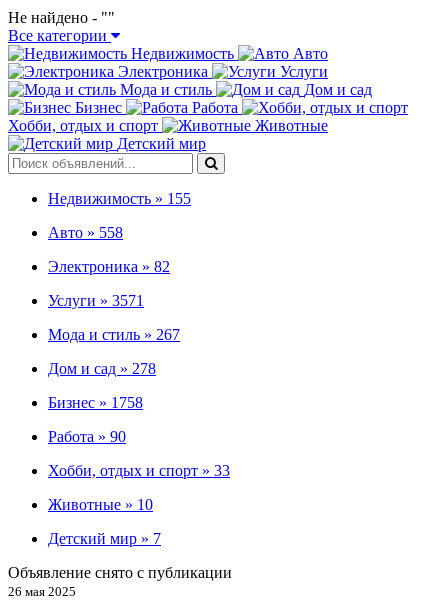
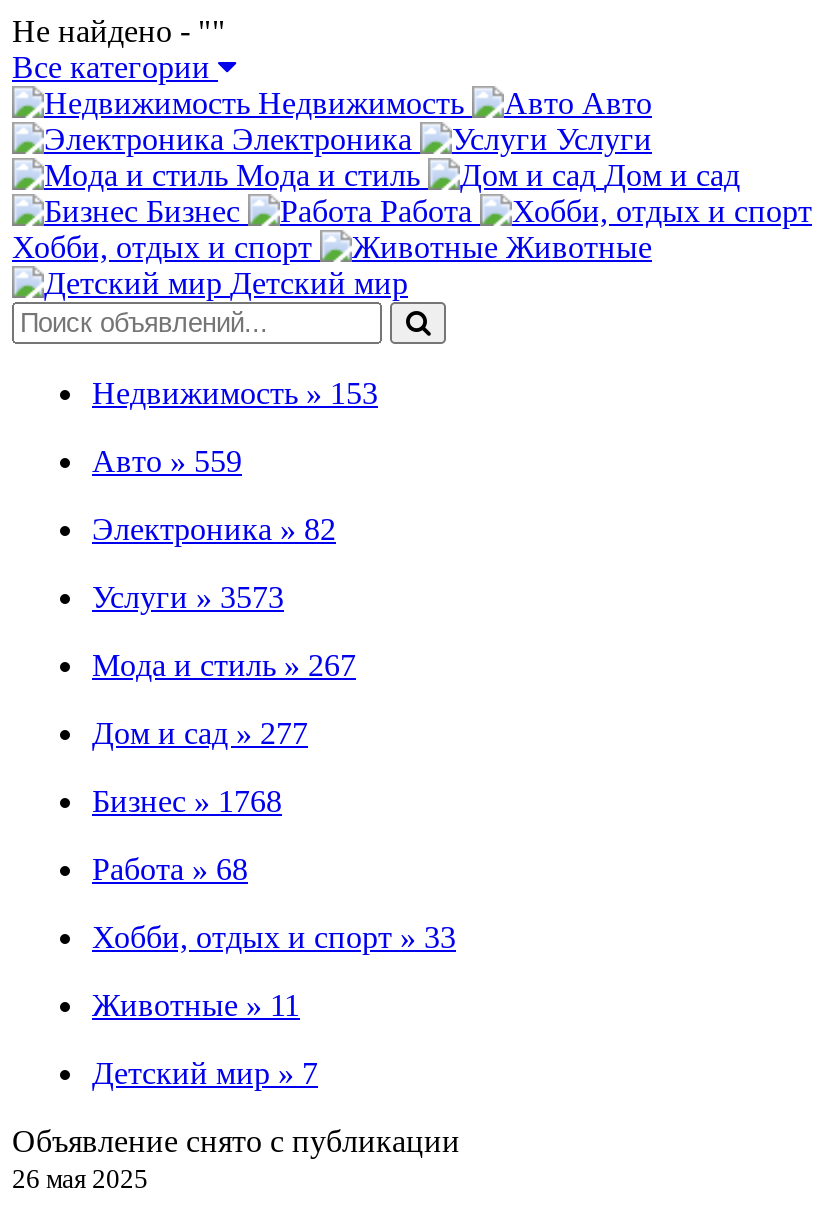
- Недвижимость » 155
+ Недвижимость » 153

- Авто » 558
+ Авто » 559

- Услуги » 3571
+ Услуги » 3573

- Дом и сад » 278
+ Дом и сад » 277

- Бизнес » 1758
+ Бизнес » 1768

- Работа » 90
+ Работа » 68

- Животные » 10
+ Животные » 11
